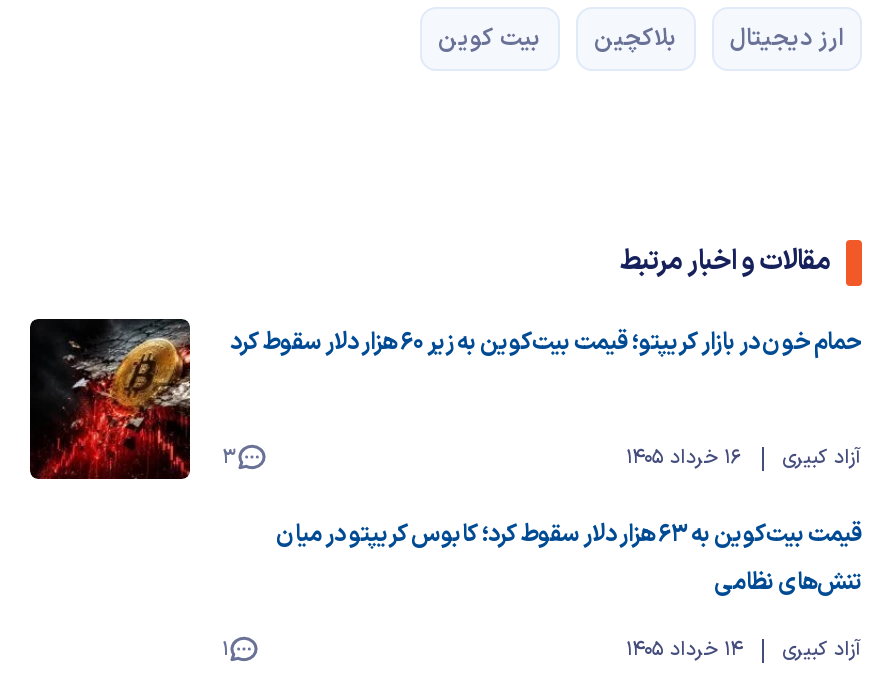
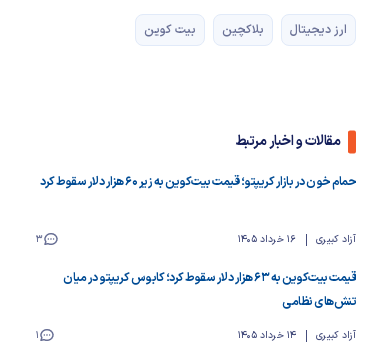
- [image]
